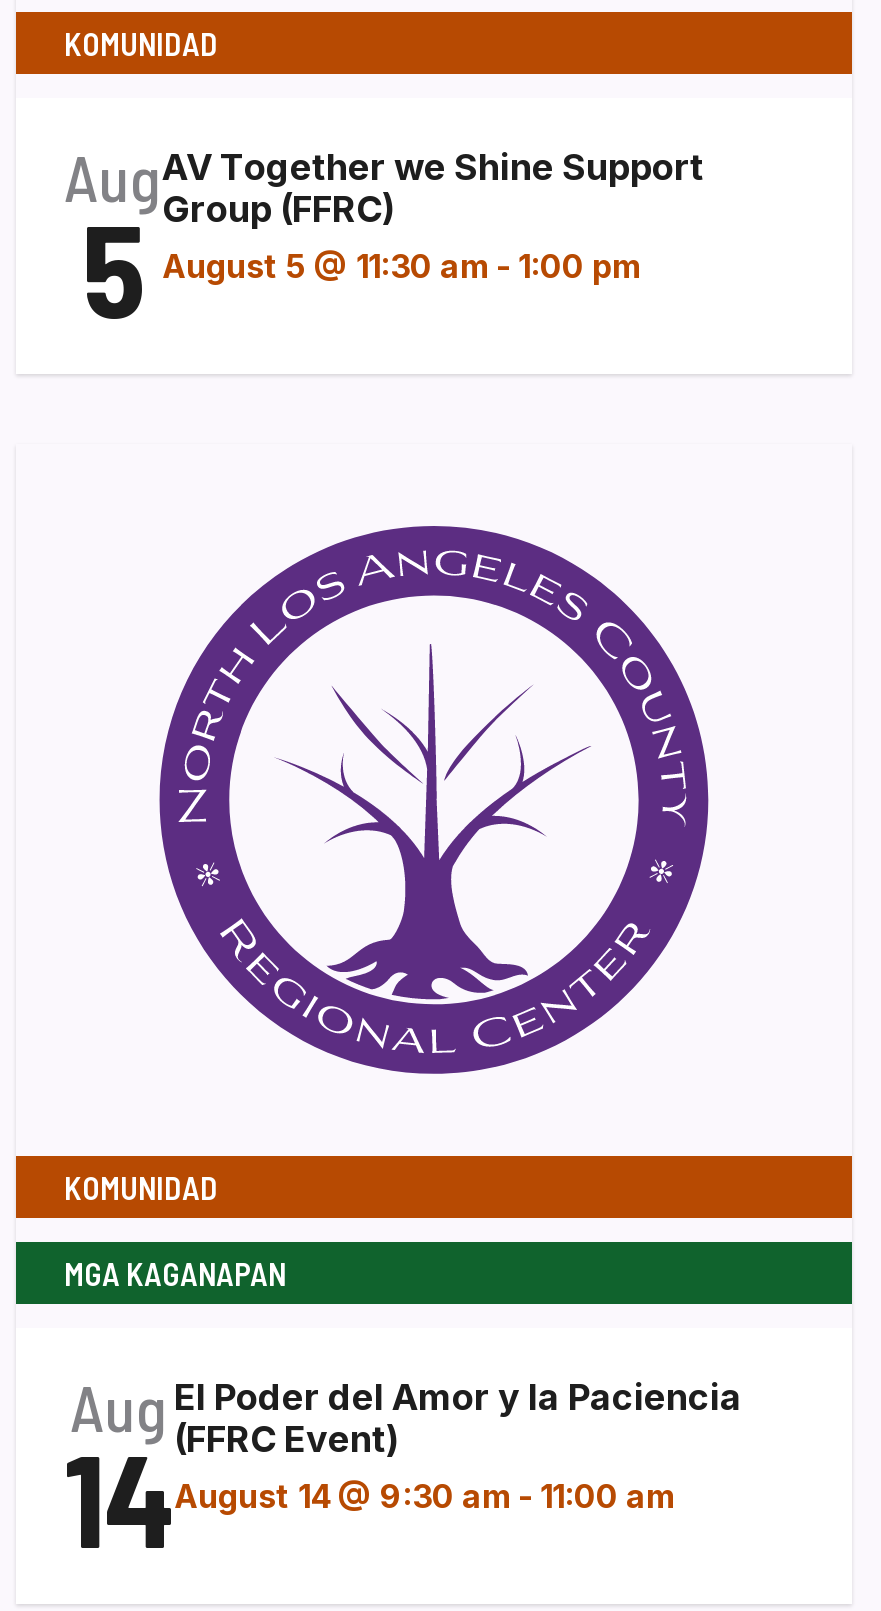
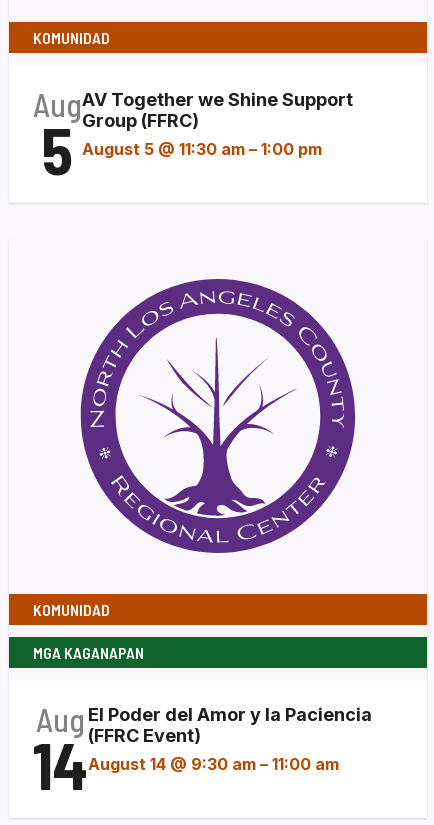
- Aug 5 August 5 @ 11:30 am - 1:00 pm Group (FFRC) AV Together we Shine Support
+ Aug 5 August 5 @ 11:30 am – 1:00 pm Group (FFRC) AV Together we Shine Support

- August 14 @ 9:30 am - 11:00 am
+ August 14 @ 9:30 am – 11:00 am
